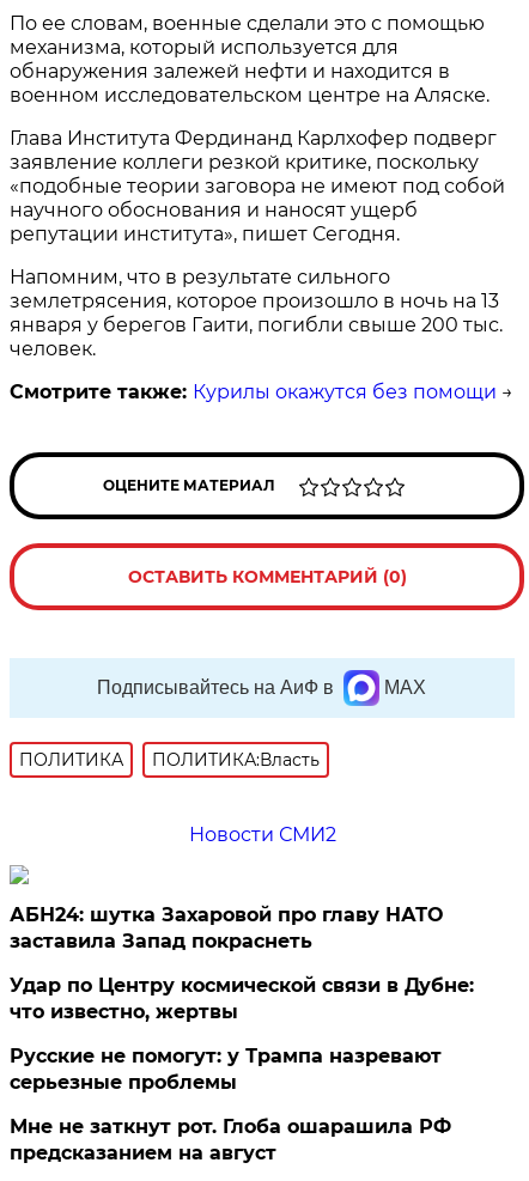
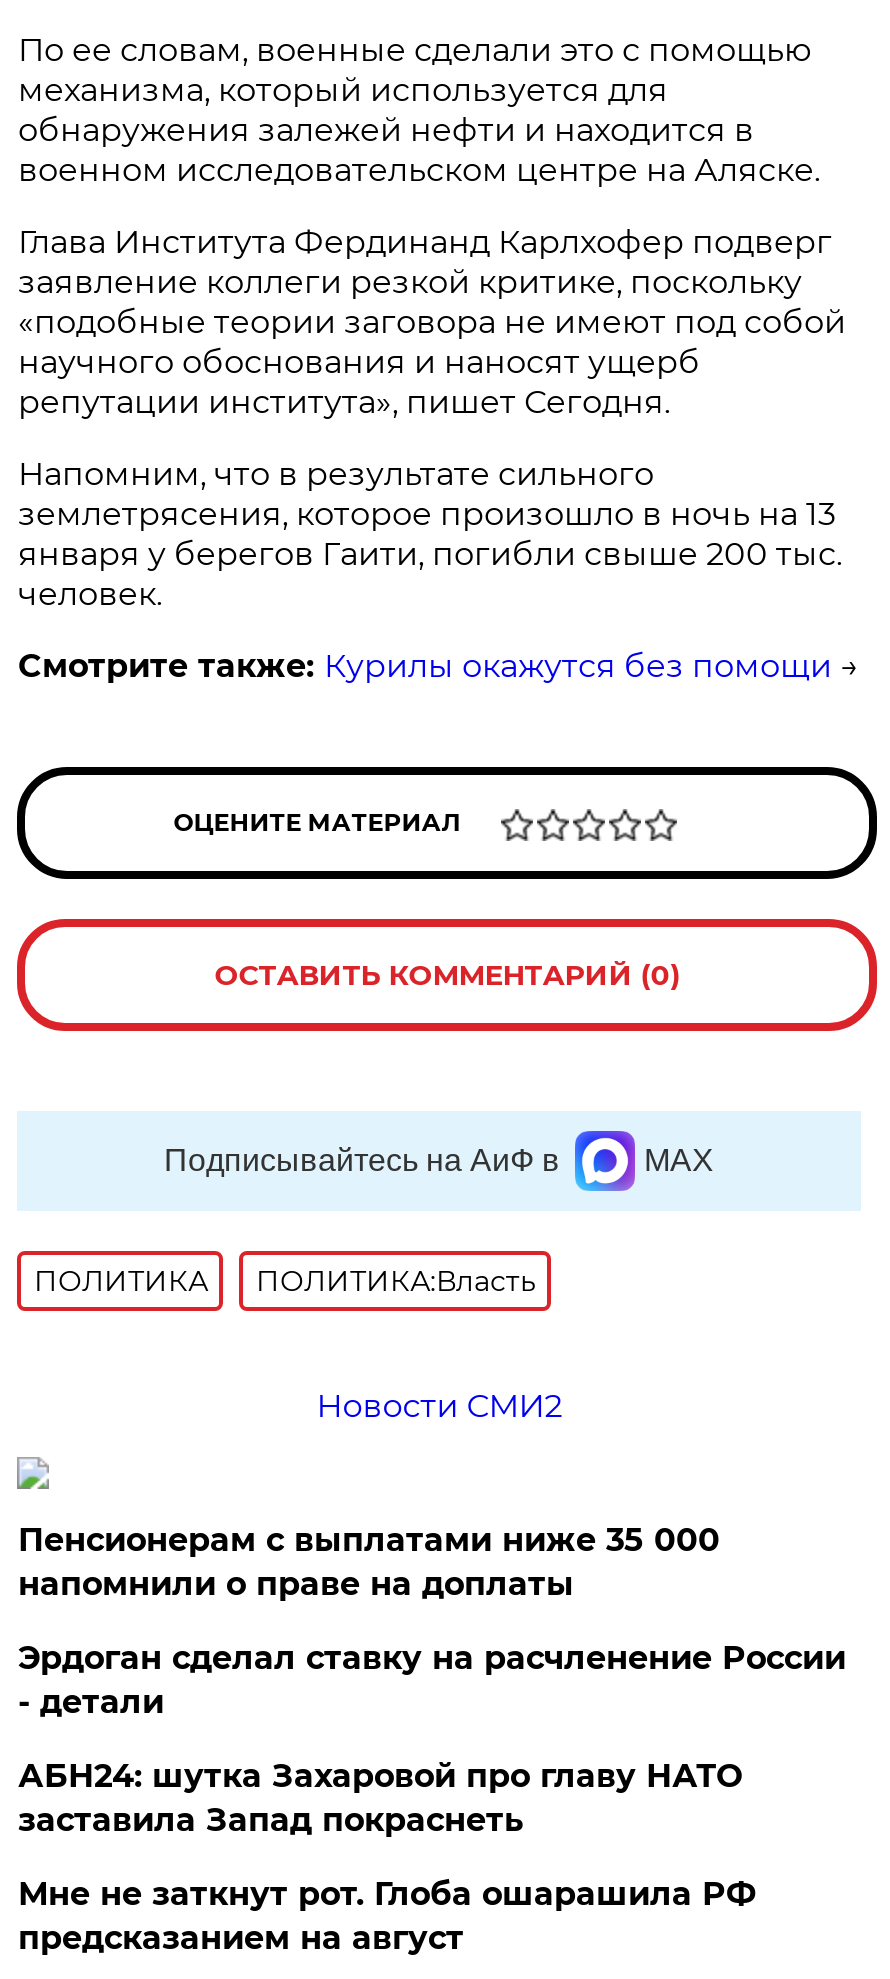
+ Пенсионерам с выплатами ниже 35 000
+ напомнили о праве на доплаты
+ Эрдоган сделал ставку на расчленение России
+ - детали

moved down: АБН24: шутка Захаровой про главу НАТО | заставила Запад покраснеть

- Удар по Центру космической связи в Дубне:
- что известно, жертвы
- Русские не помогут: у Трампа назревают
- серьезные проблемы
